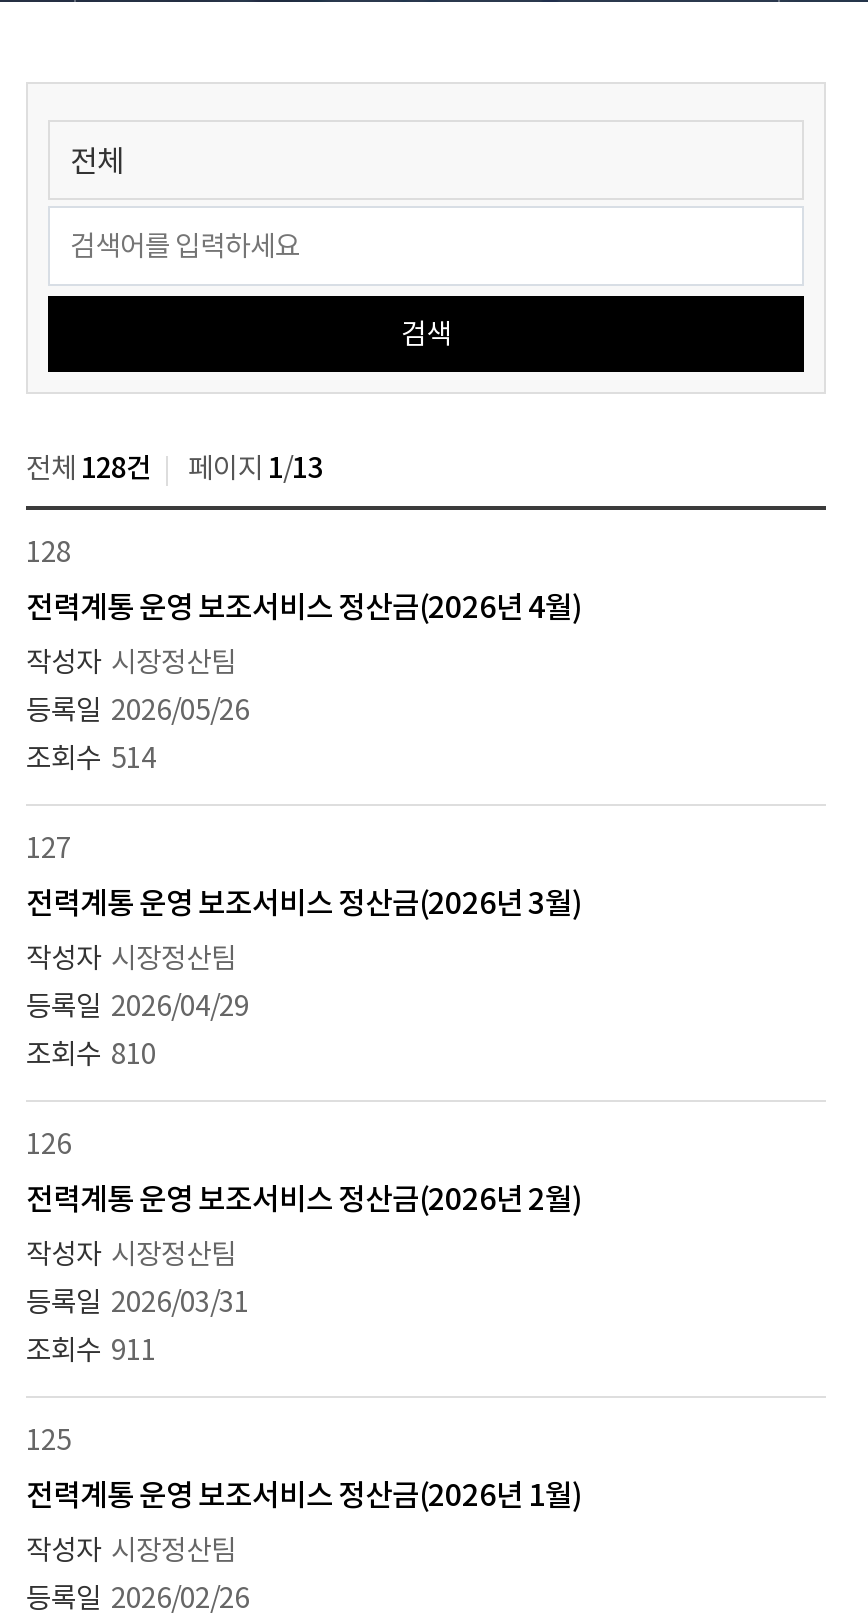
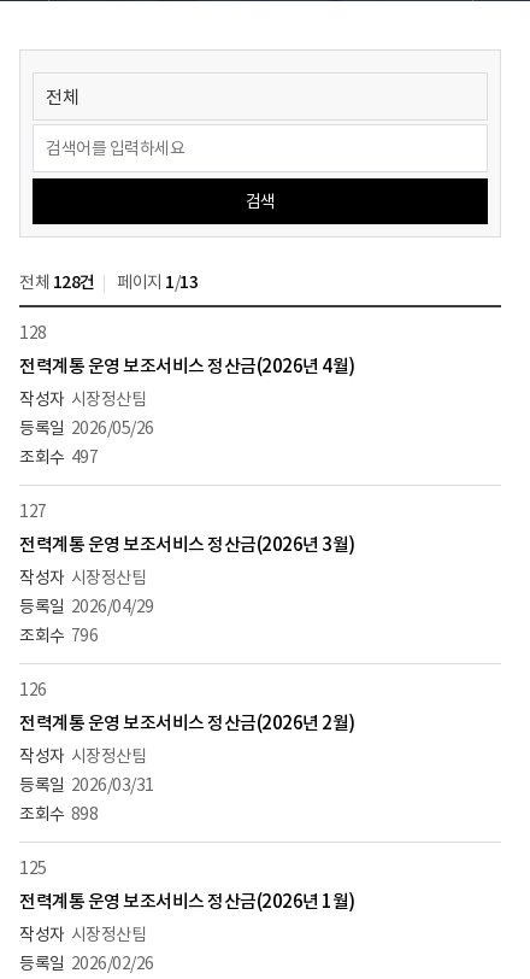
- 514
+ 497

- 810
+ 796

- 911
+ 898
